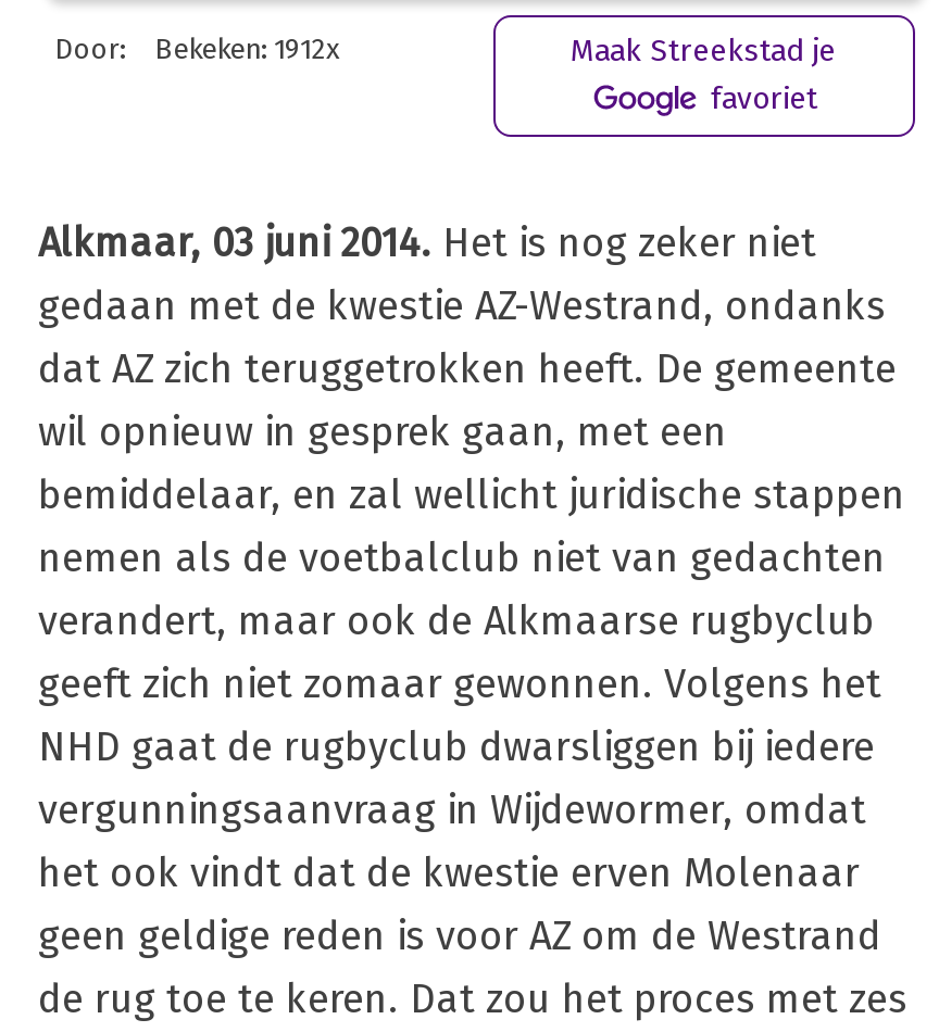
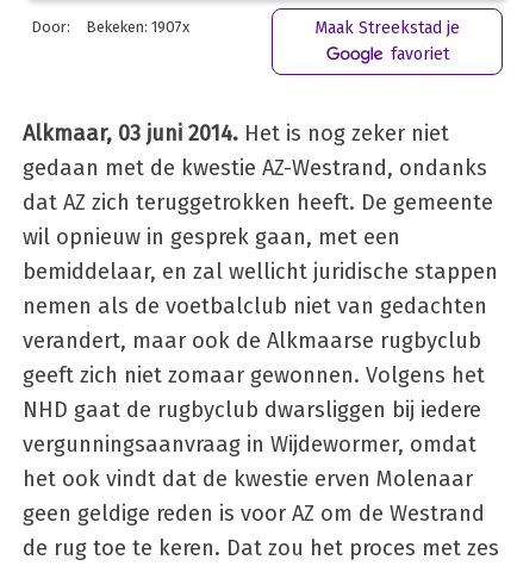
- Door: Bekeken: 1912x
+ Door: Bekeken: 1907x
